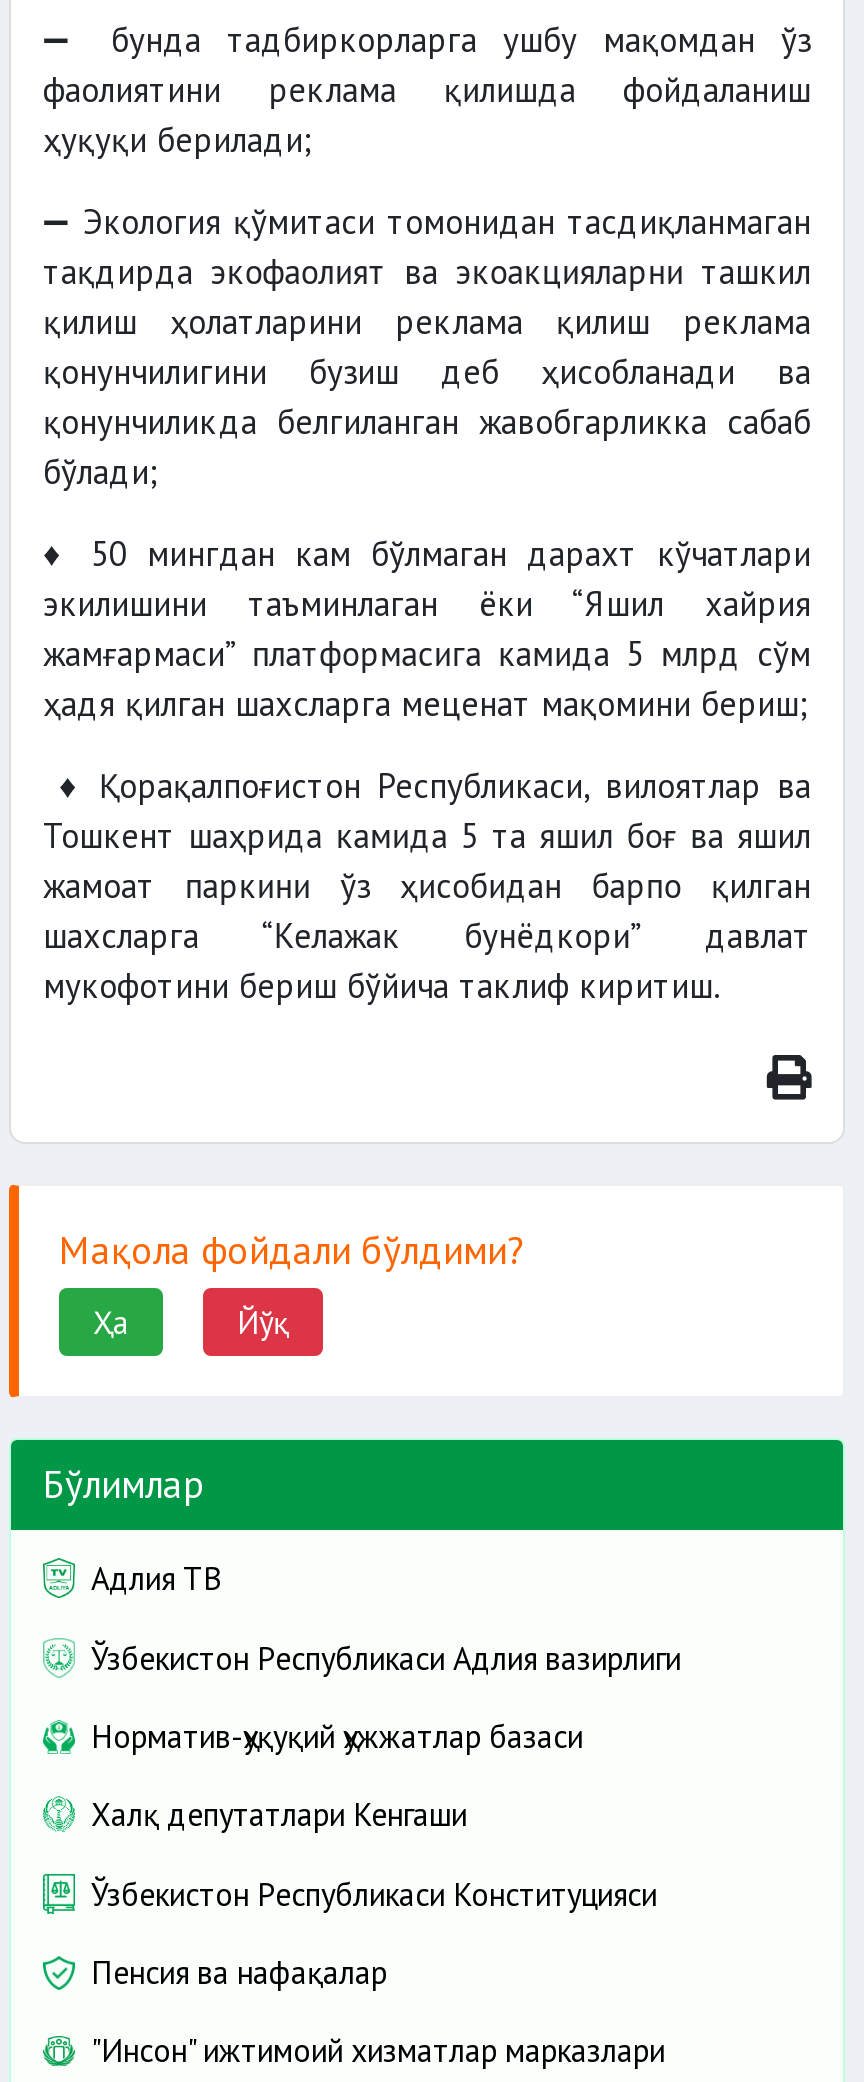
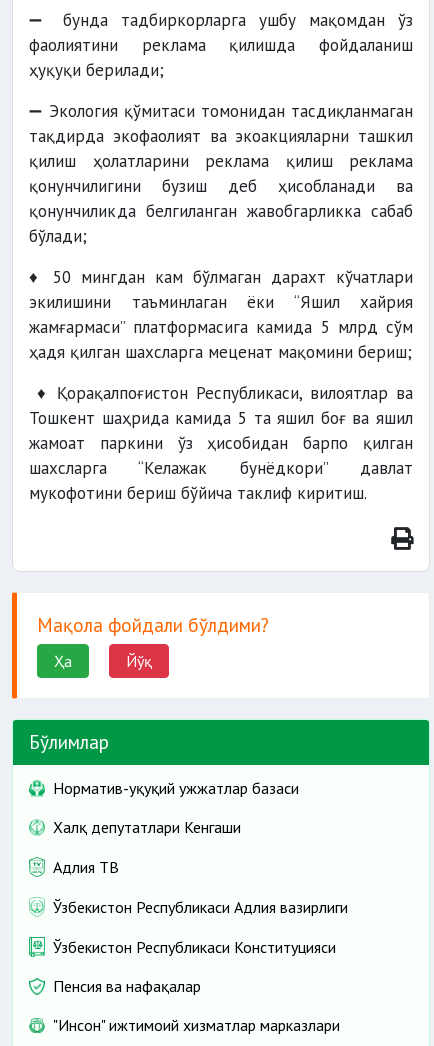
moved down: Адлия ТВ | Ўзбекистон Республикаси Адлия вазирлиги

moved up: Норматив-ҳуқуқий ҳужжатлар базаси | Халқ депутатлари Кенгаши
